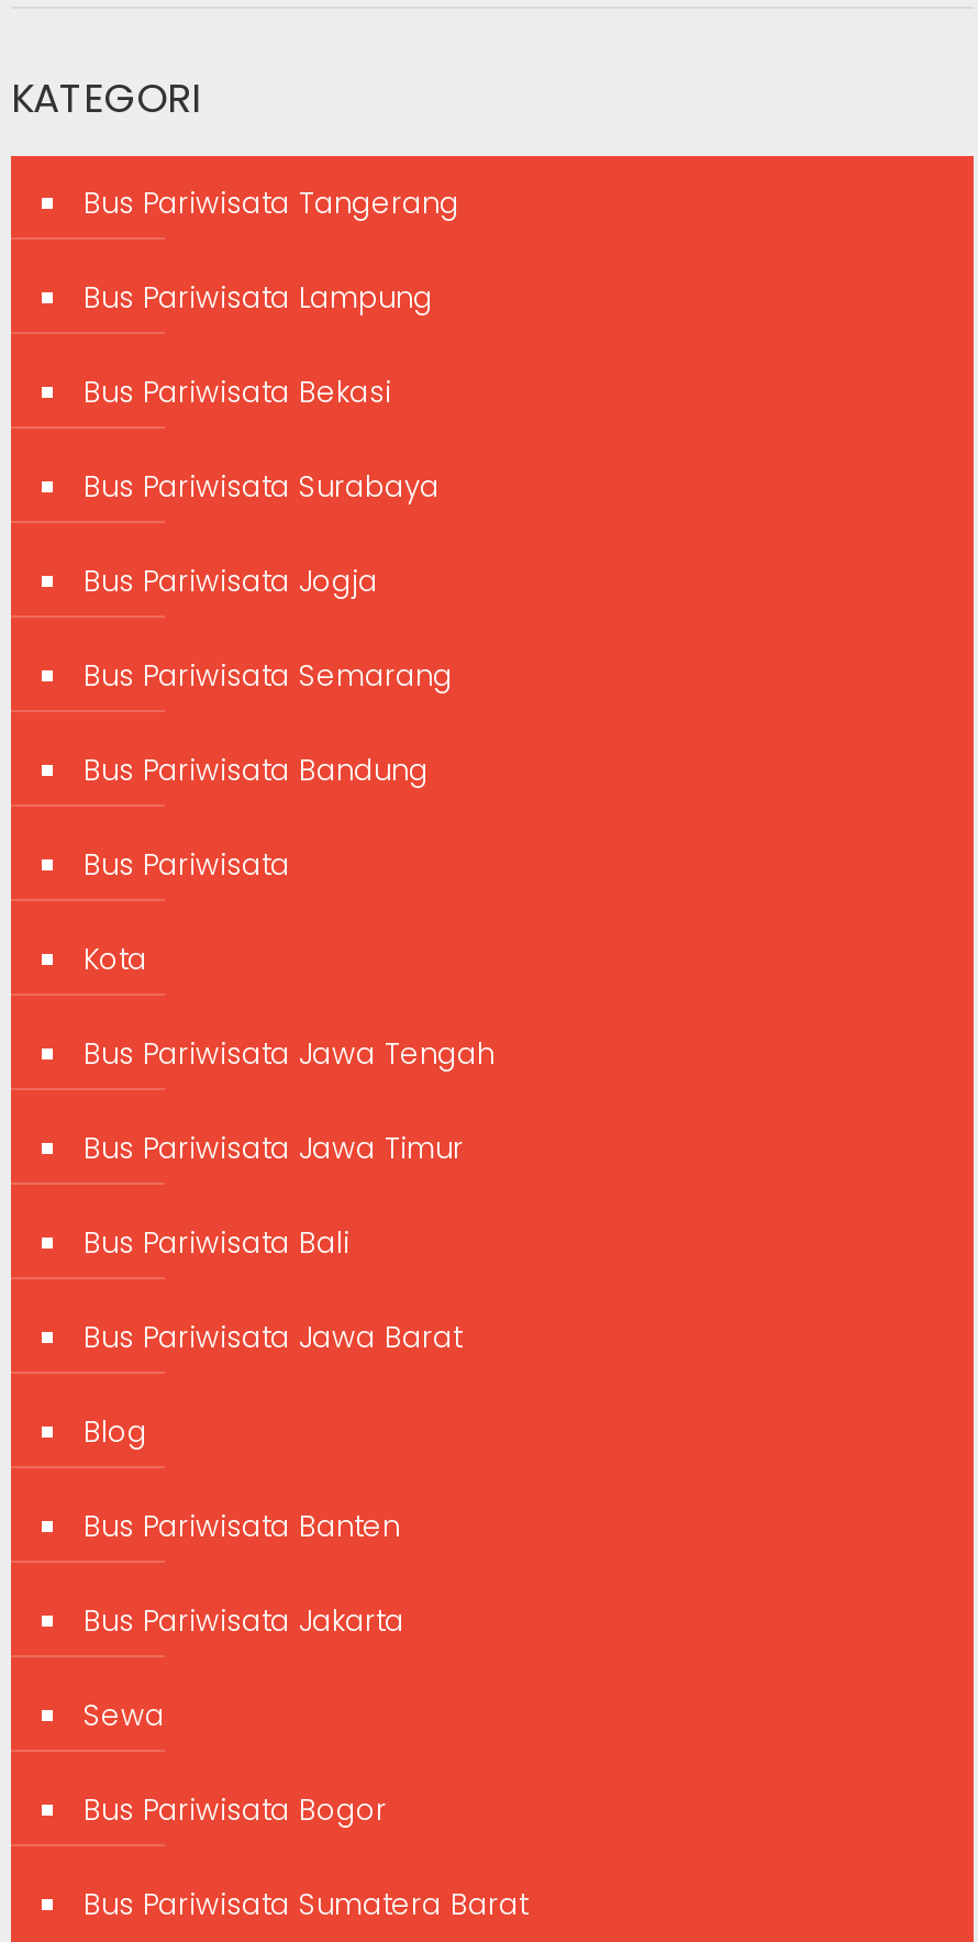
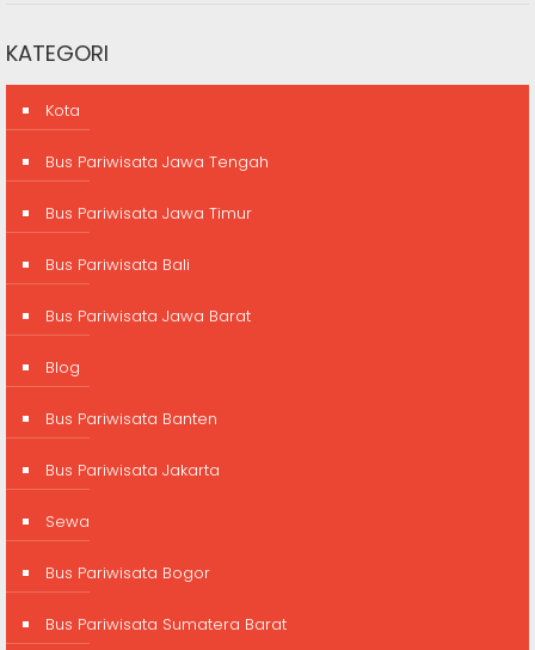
- Bus Pariwisata Tangerang
- Bus Pariwisata Lampung
- Bus Pariwisata Bekasi
- Bus Pariwisata Surabaya
- Bus Pariwisata Jogja
- Bus Pariwisata Semarang
- Bus Pariwisata Bandung
- Bus Pariwisata
